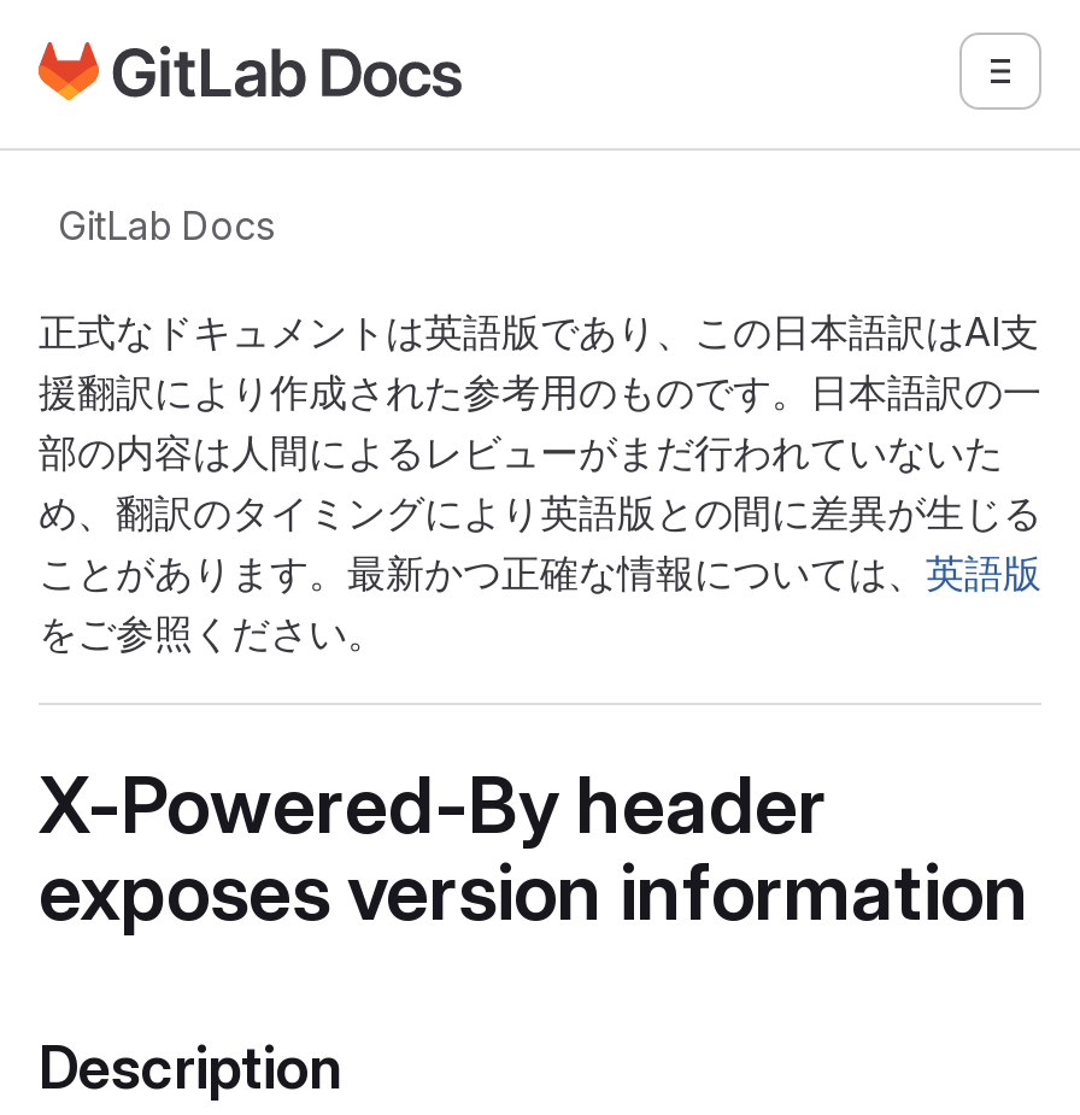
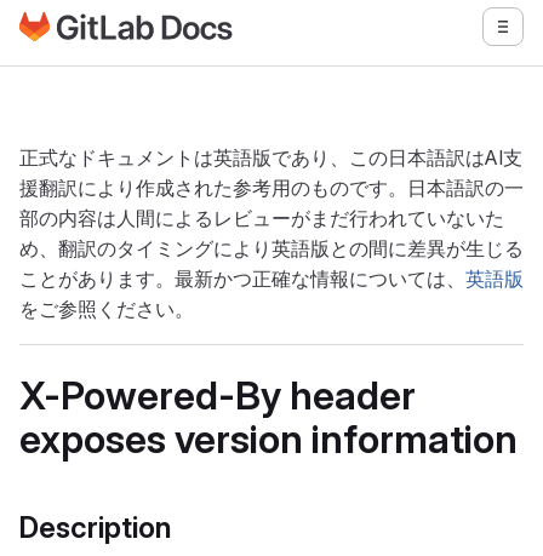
- GitLab Docs
